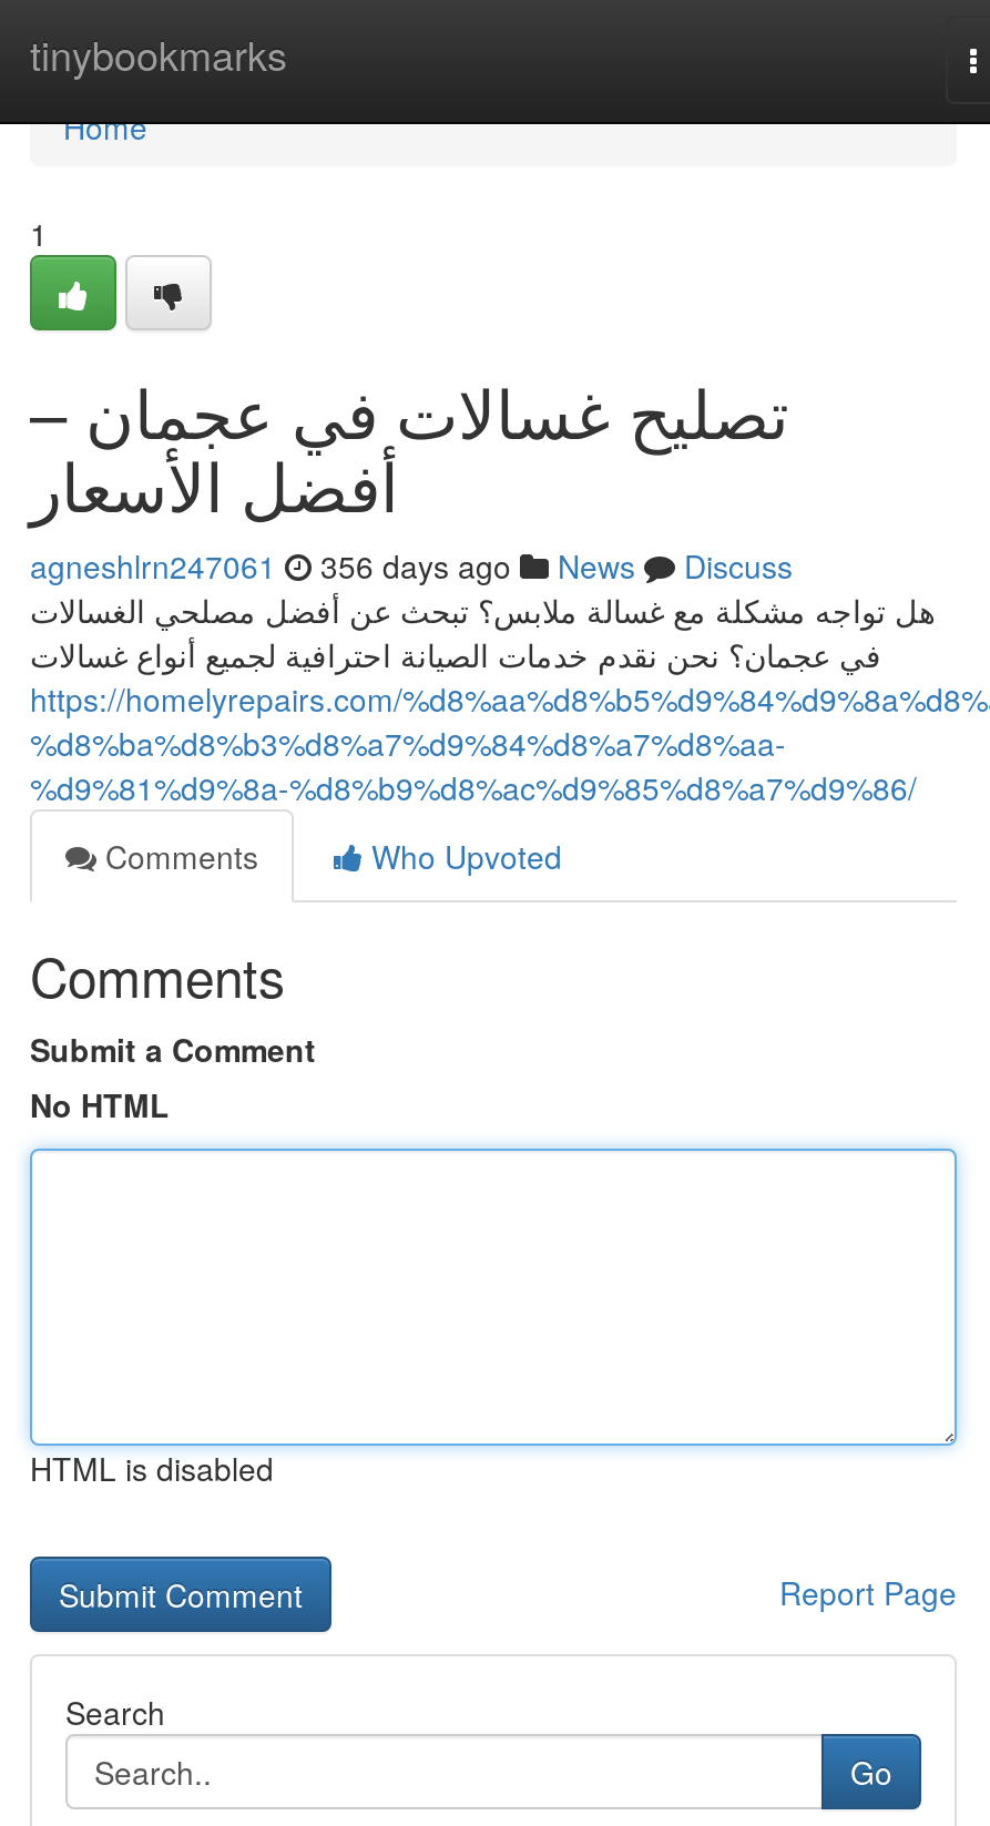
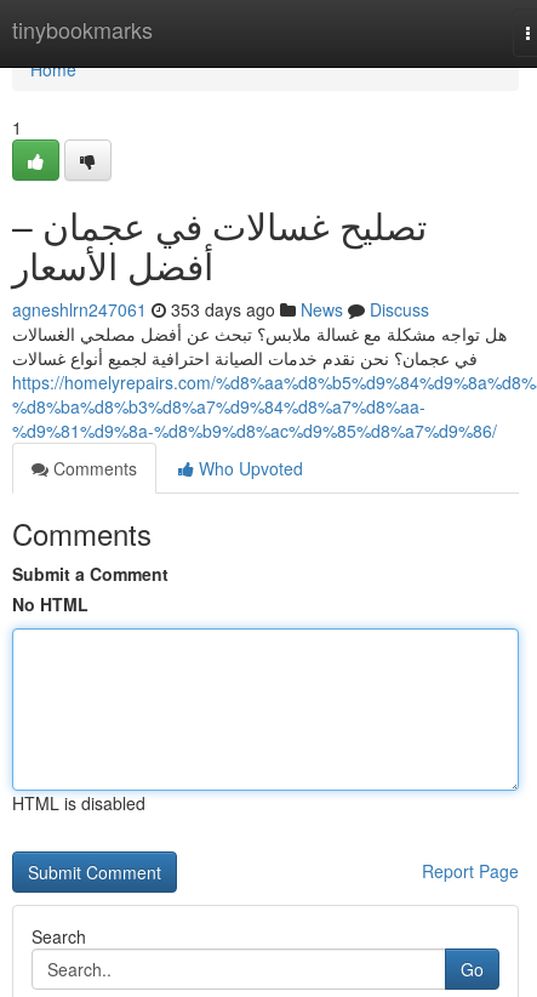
- agneshlrn247061 356 days ago News Discuss
+ agneshlrn247061 353 days ago News Discuss
